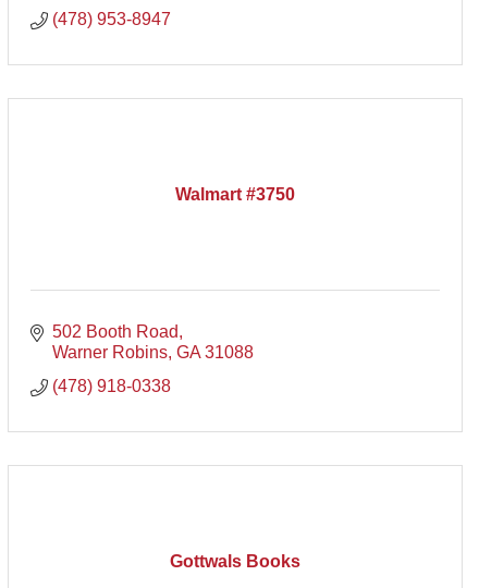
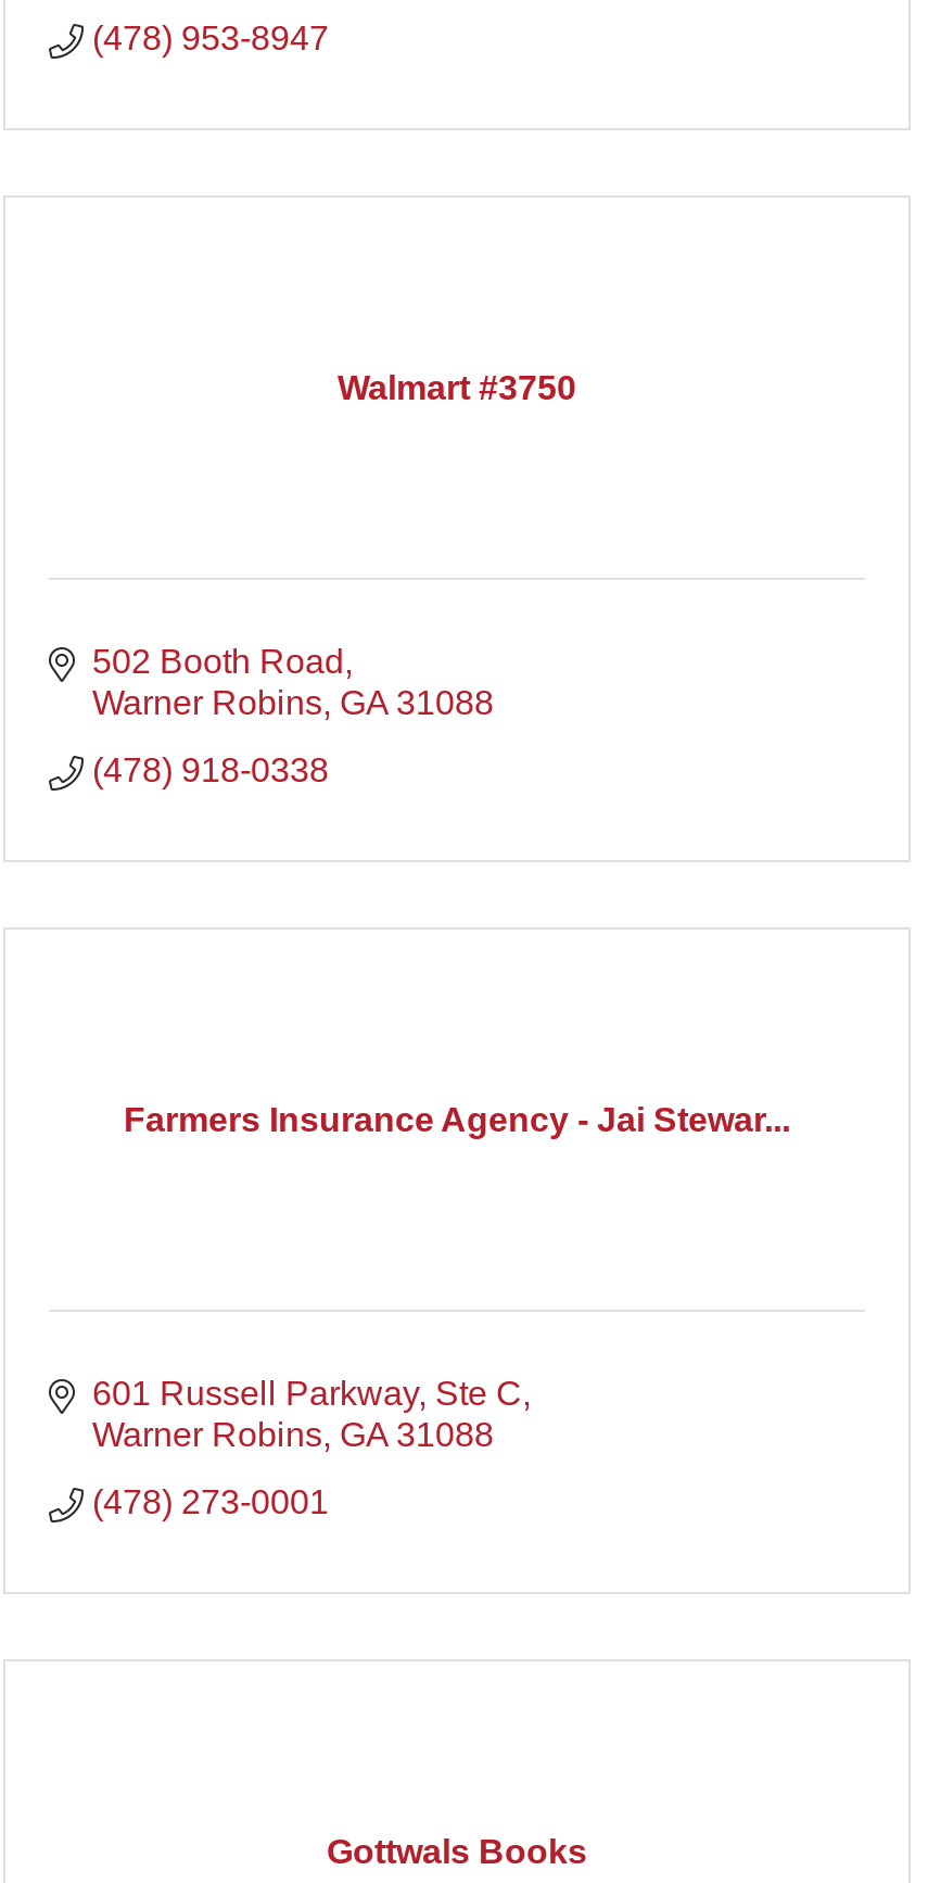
+ 601 Russell Parkway Ste C
+ Warner Robins GA 31088
+ (478) 273-0001

+ Farmers Insurance Agency - Jai Stewar...
